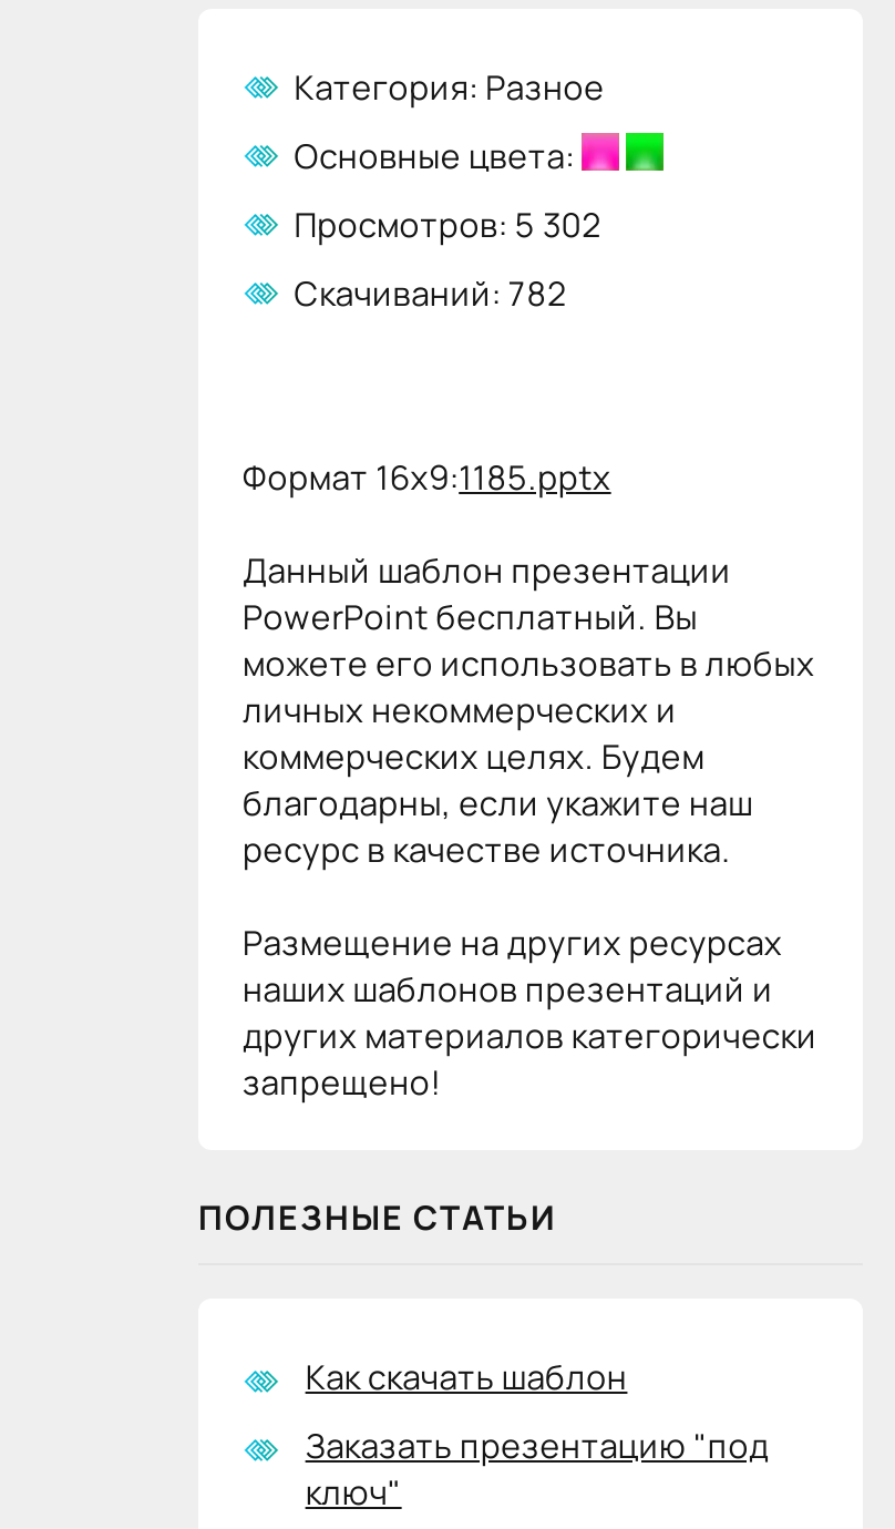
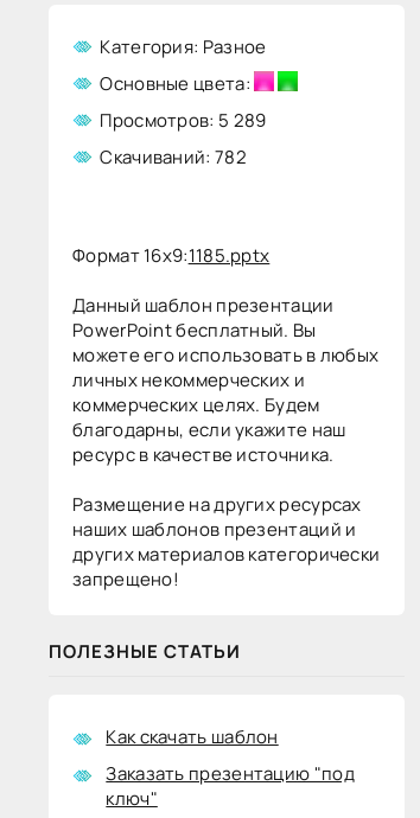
- Просмотров: 5 302
+ Просмотров: 5 289
